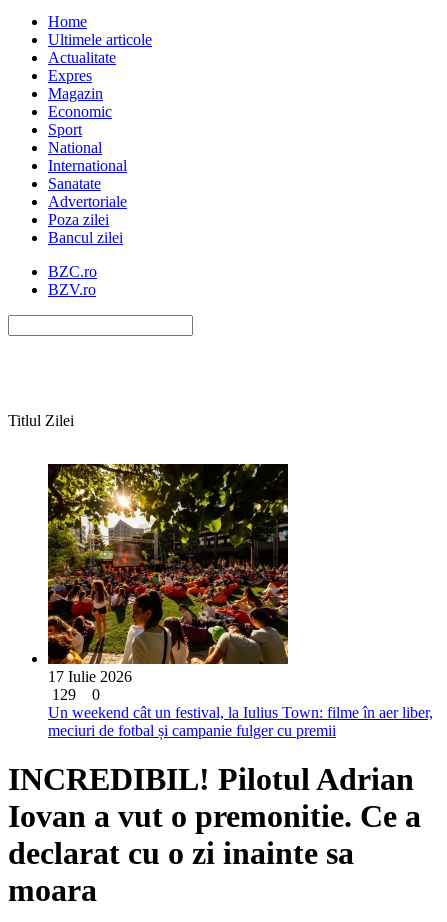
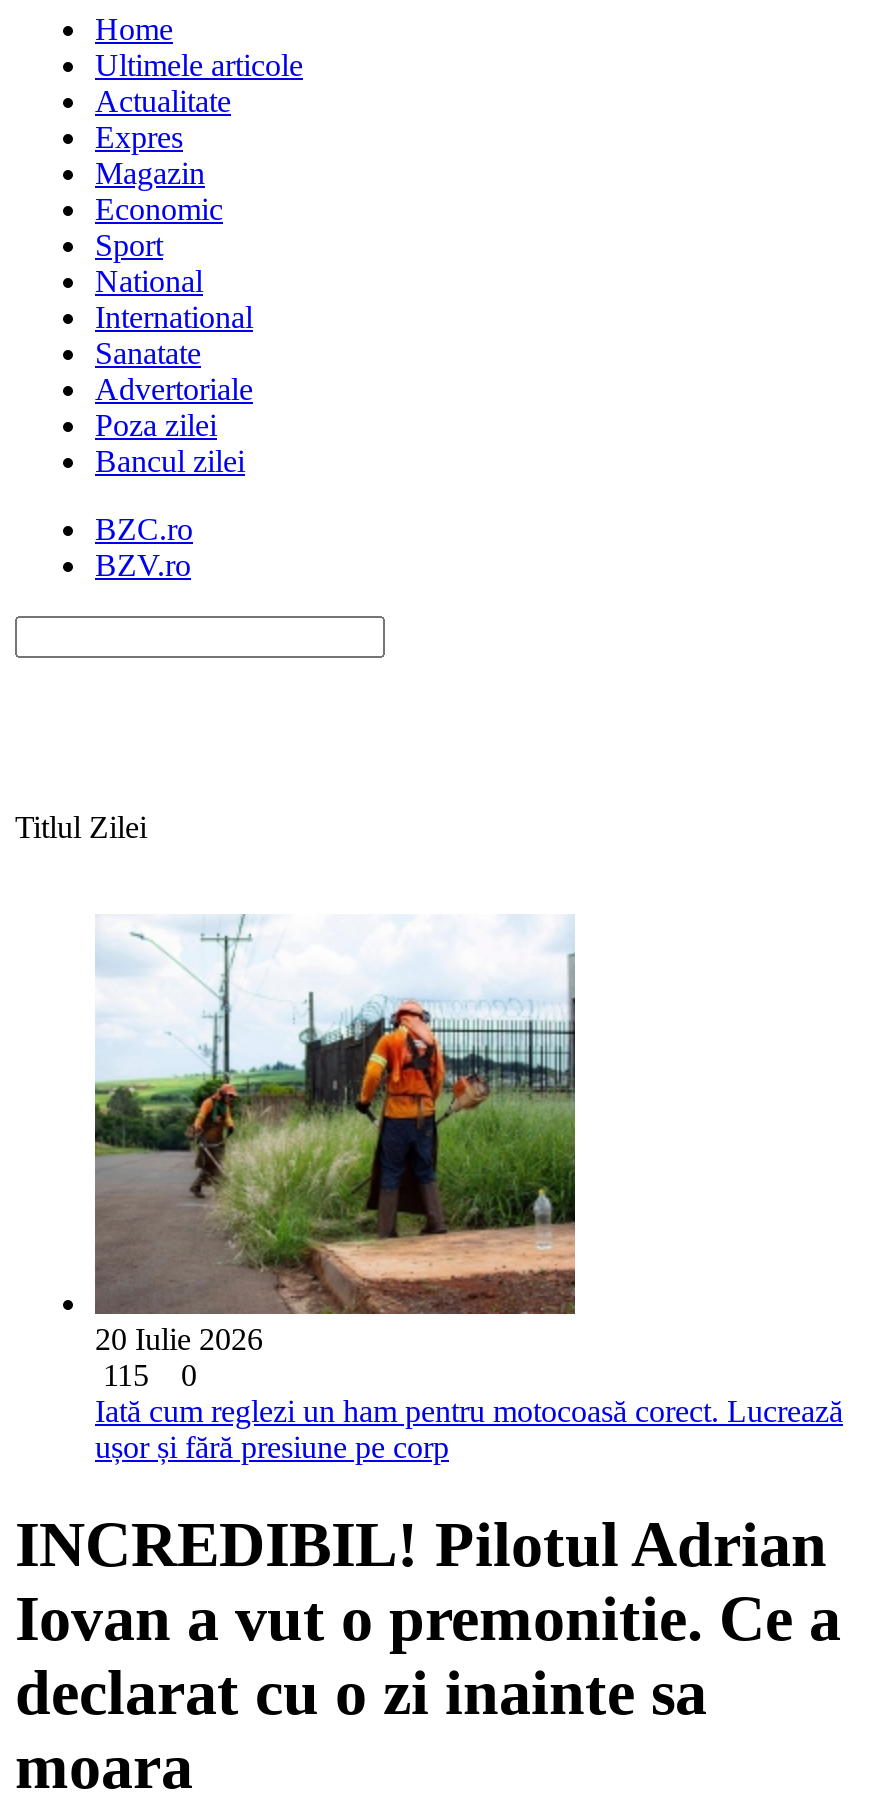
- [image]
- 17 Iulie 2026
- 129 0
- Un weekend cât un festival, la Iulius Town: filme în aer liber,
- meciuri de fotbal și campanie fulger cu premii
+ [image]
+ 20 Iulie 2026
+ 115 0
+ Iată cum reglezi un ham pentru motocoasă corect. Lucrează
+ ușor și fără presiune pe corp
